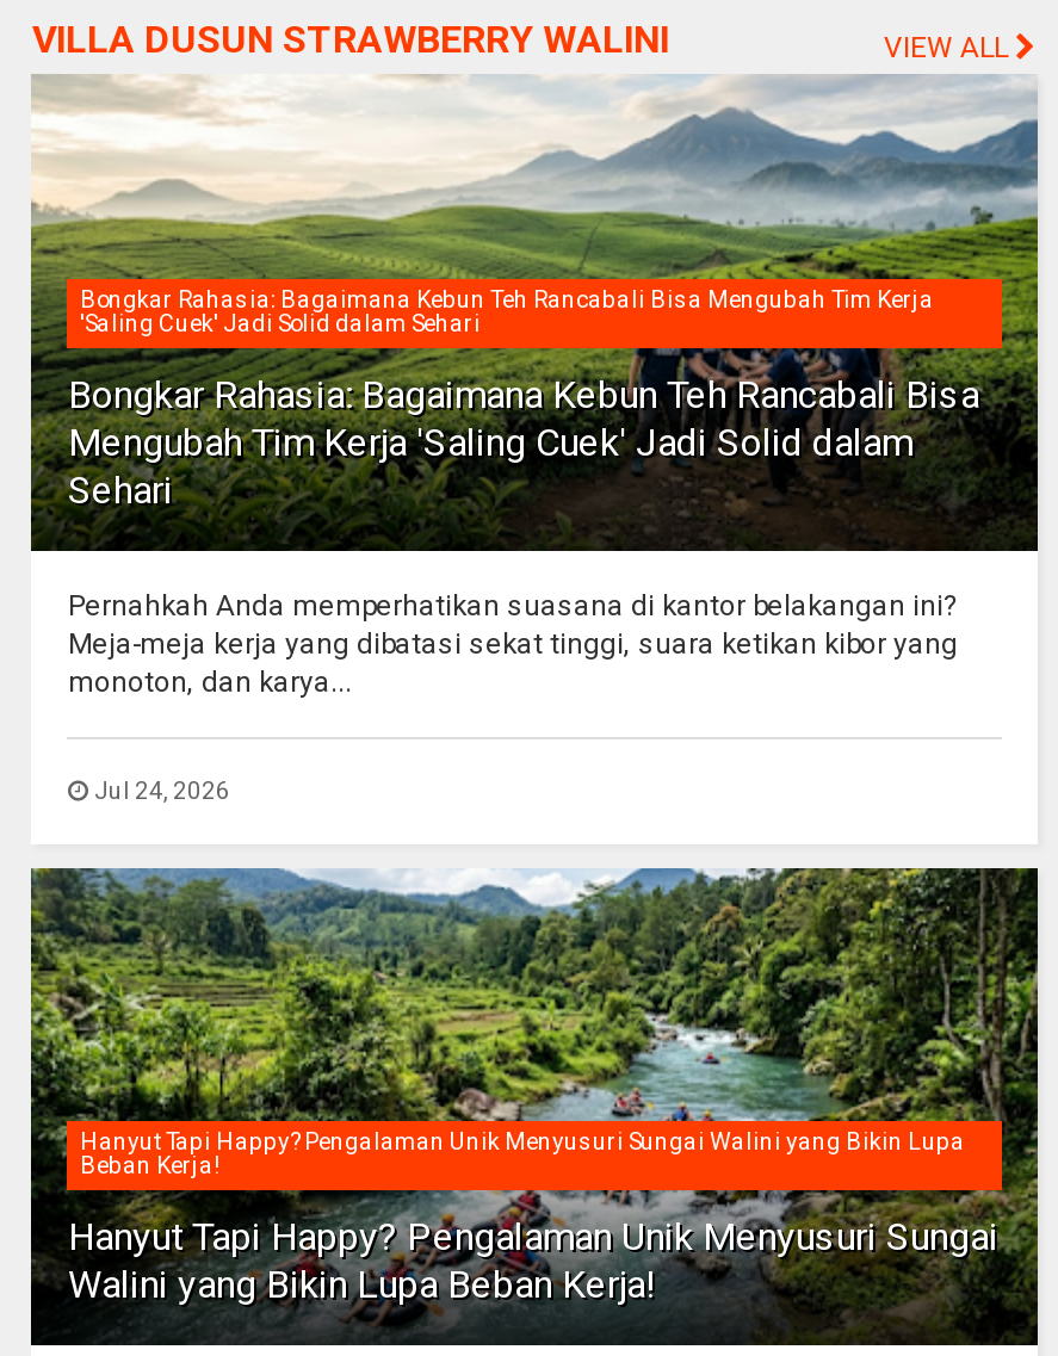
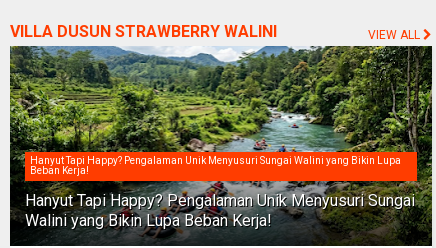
- [image]
- Bongkar Rahasia: Bagaimana Kebun Teh Rancabali Bisa Mengubah Tim Kerja
- 'Saling Cuek' Jadi Solid dalam Sehari
- Bongkar Rahasia: Bagaimana Kebun Teh Rancabali Bisa
- Mengubah Tim Kerja 'Saling Cuek' Jadi Solid dalam
- Sehari
- Pernahkah Anda memperhatikan suasana di kantor belakangan ini?
- Meja-meja kerja yang dibatasi sekat tinggi, suara ketikan kibor yang
- monoton, dan karya...
- Jul 24, 2026
